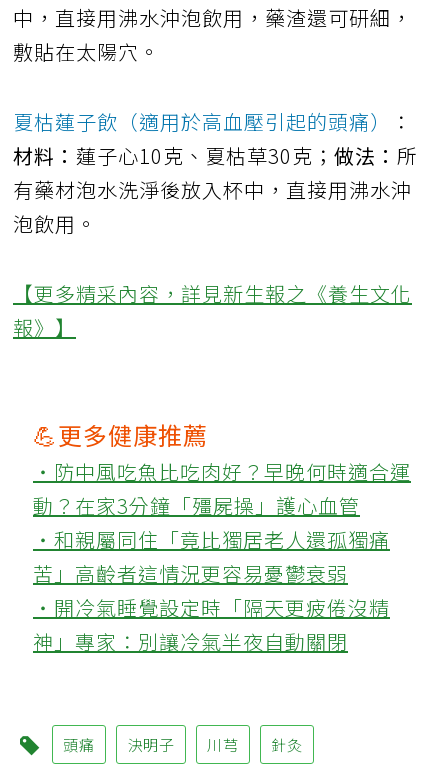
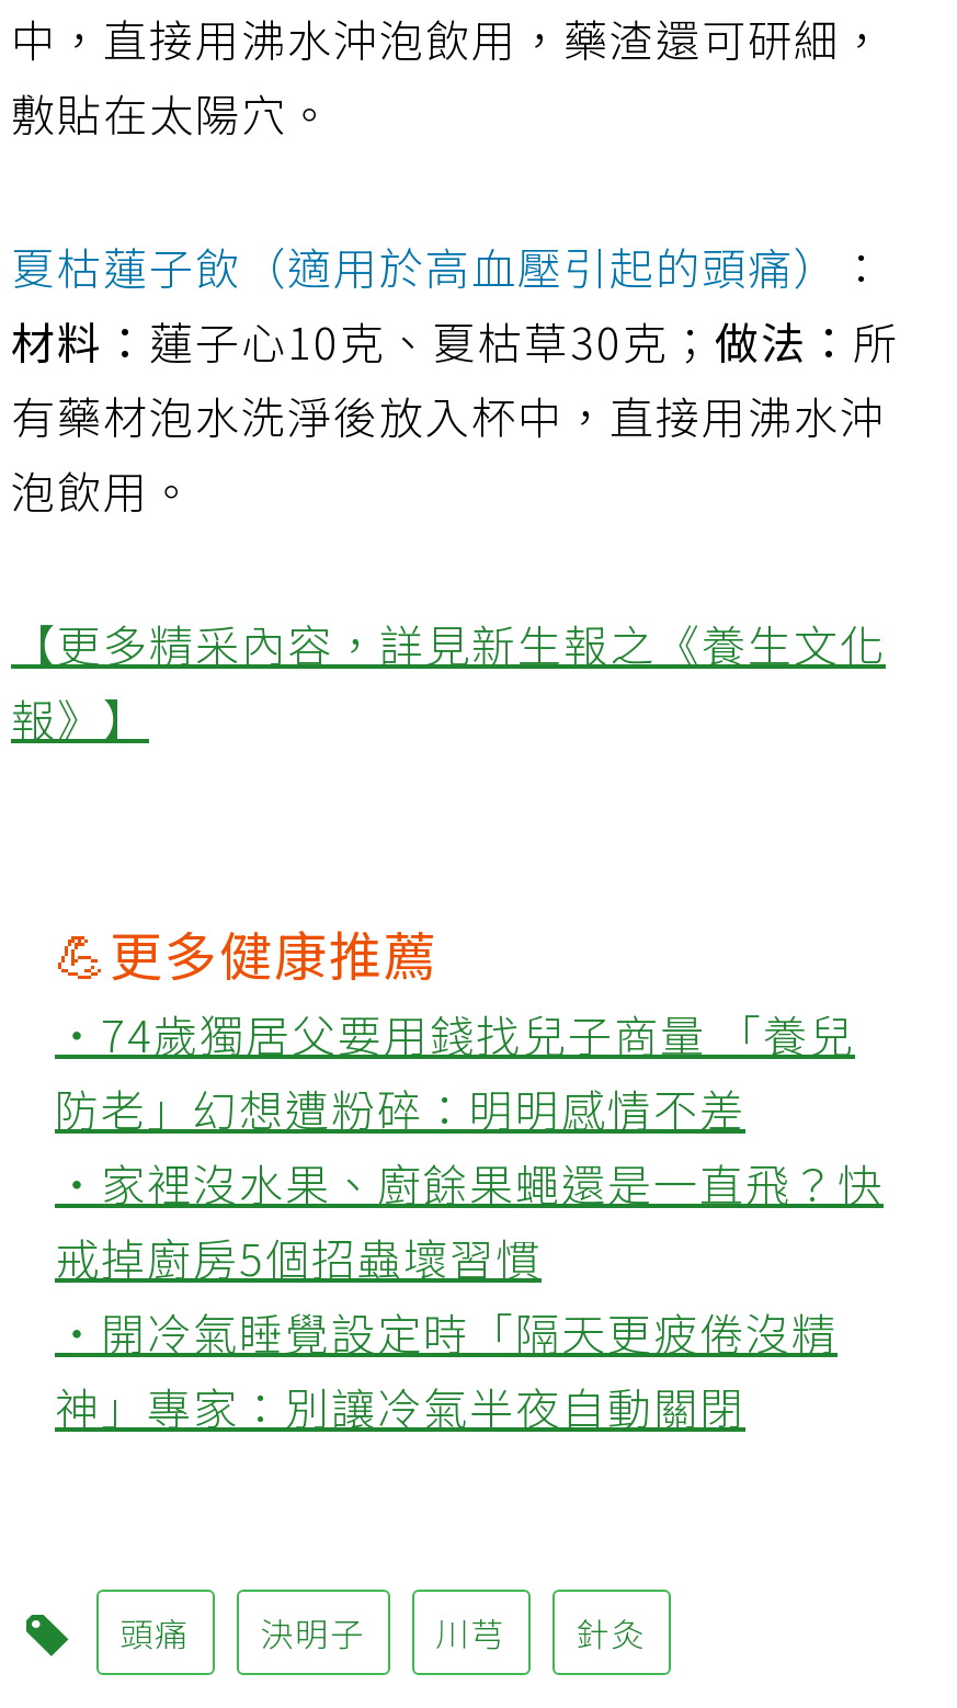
- ‧防中風吃魚比吃肉好？早晚何時適合運
- 動？在家3分鐘「殭屍操」護心血管
- ‧和親屬同住「竟比獨居老人還孤獨痛
- 苦」高齡者這情況更容易憂鬱衰弱
+ ‧74歲獨居父要用錢找兒子商量 「養兒
+ 防老」幻想遭粉碎：明明感情不差
+ ‧家裡沒水果、廚餘果蠅還是一直飛？快
+ 戒掉廚房5個招蟲壞習慣
